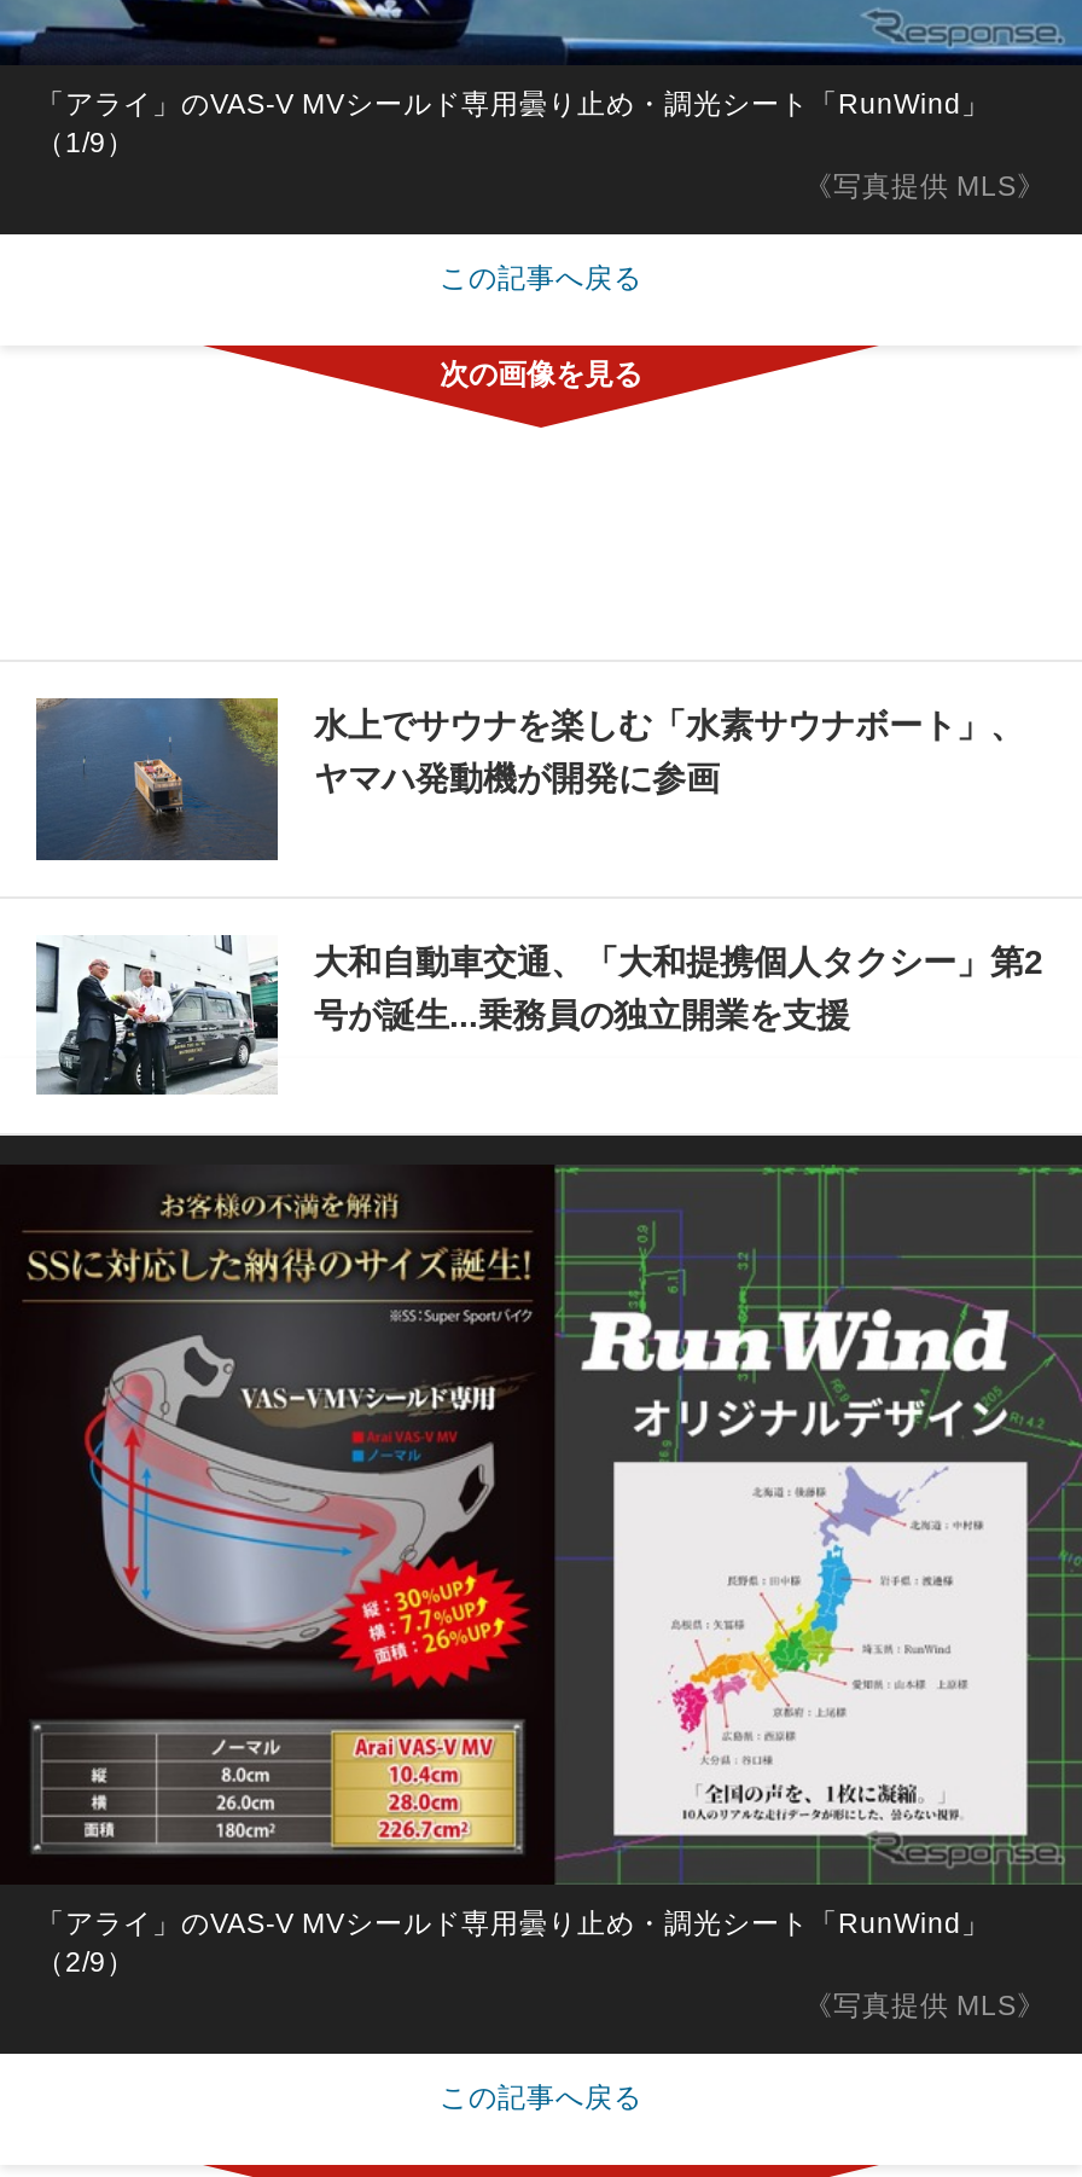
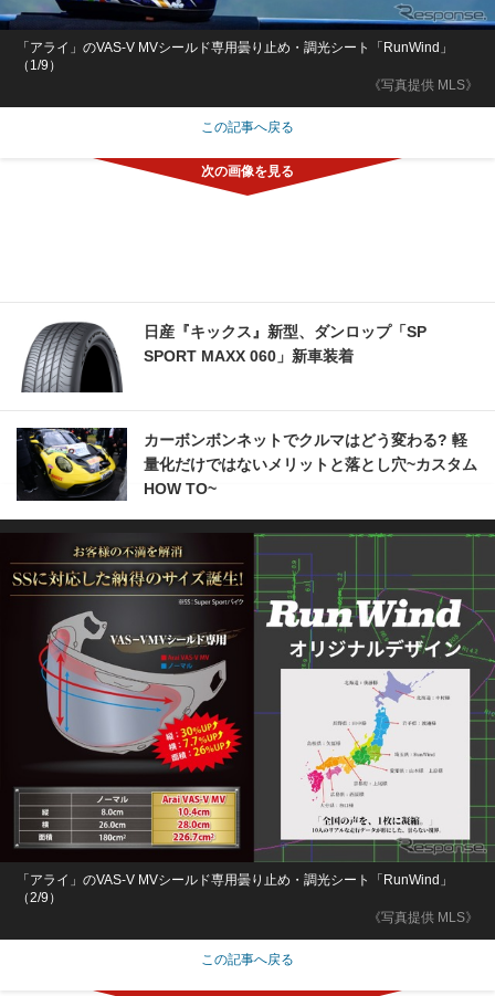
- [image]
- 水上でサウナを楽しむ「水素サウナボート」、
- ヤマハ発動機が開発に参画
+ [image]
+ 日産『キックス』新型、ダンロップ「SP
+ SPORT MAXX 060」新車装着

- [image]
- 大和自動車交通、「大和提携個人タクシー」第2
- 号が誕生...乗務員の独立開業を支援
+ [image]
+ カーボンボンネットでクルマはどう変わる? 軽
+ 量化だけではないメリットと落とし穴~カスタム
+ HOW TO~
